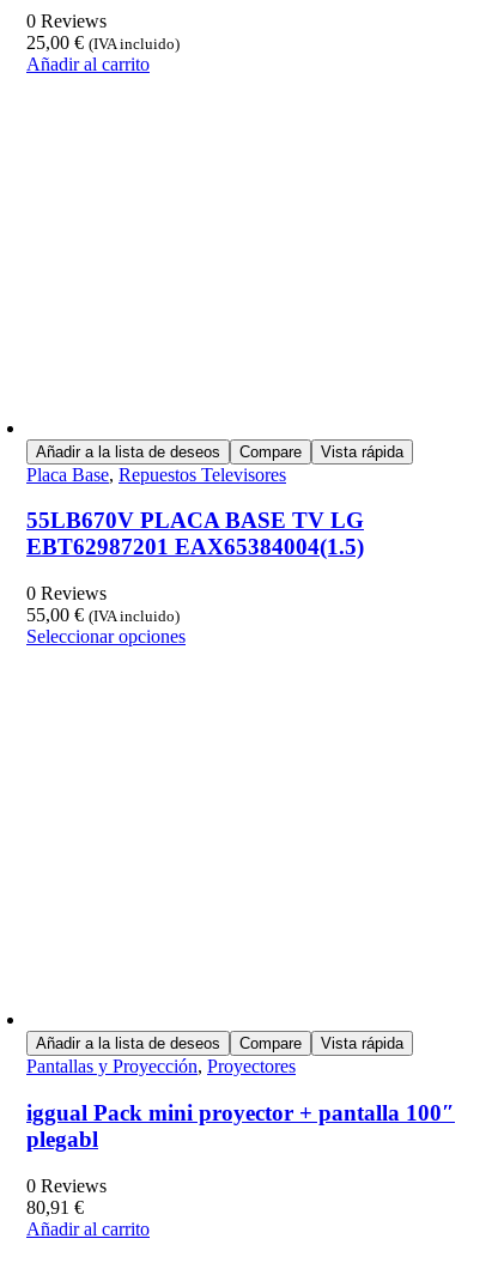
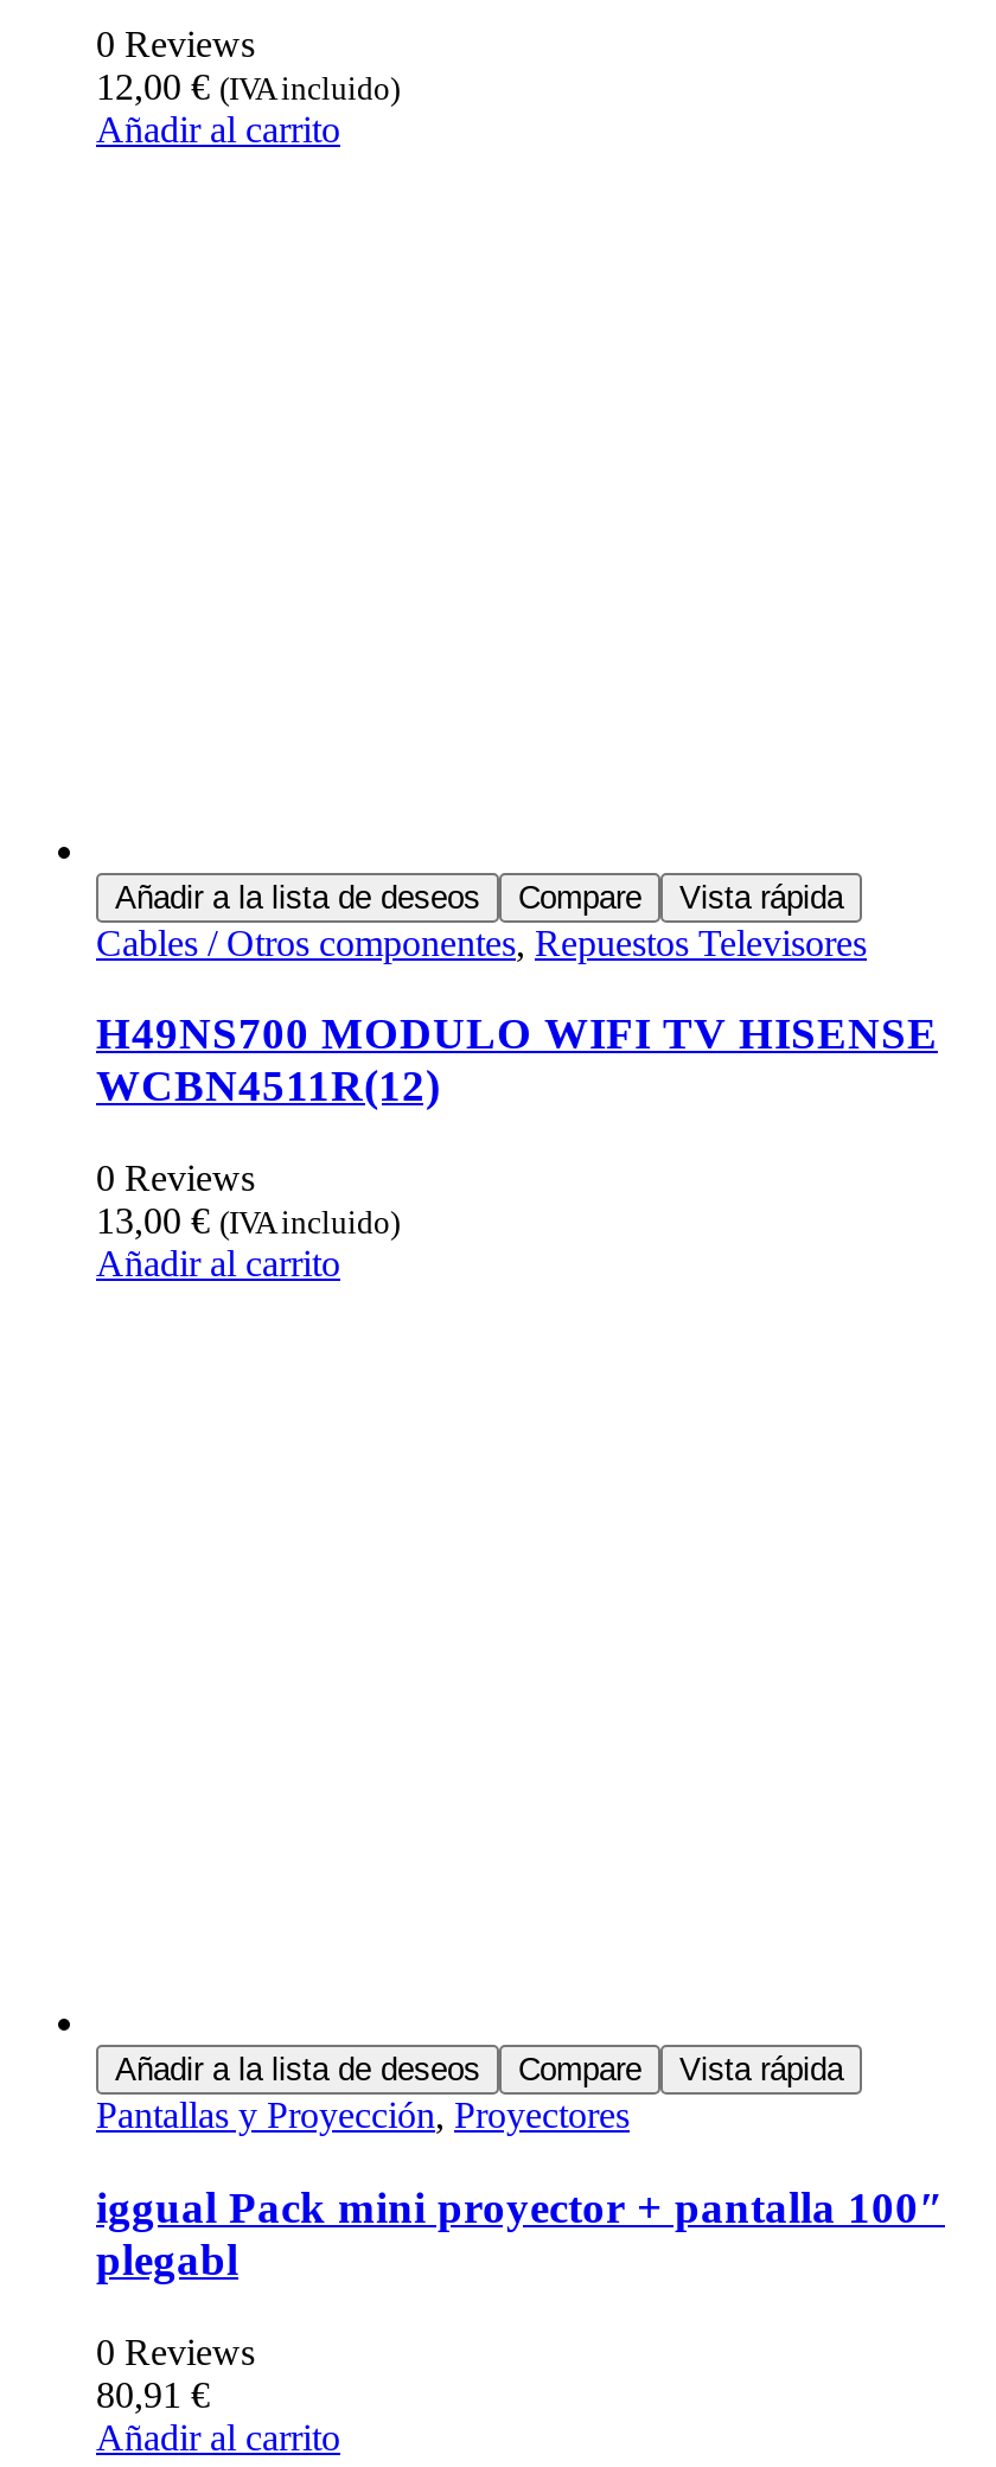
- 25,00 € (IVA incluido)
+ 12,00 € (IVA incluido)

- Placa Base,Repuestos Televisores
+ Cables / Otros componentes,Repuestos Televisores

- 55LB670V PLACA BASE TV LG
- EBT62987201 EAX65384004(1.5)
+ H49NS700 MODULO WIFI TV HISENSE
+ WCBN4511R(12)

- 55,00 € (IVA incluido)
- Seleccionar opciones
+ 13,00 € (IVA incluido)
+ Añadir al carrito
